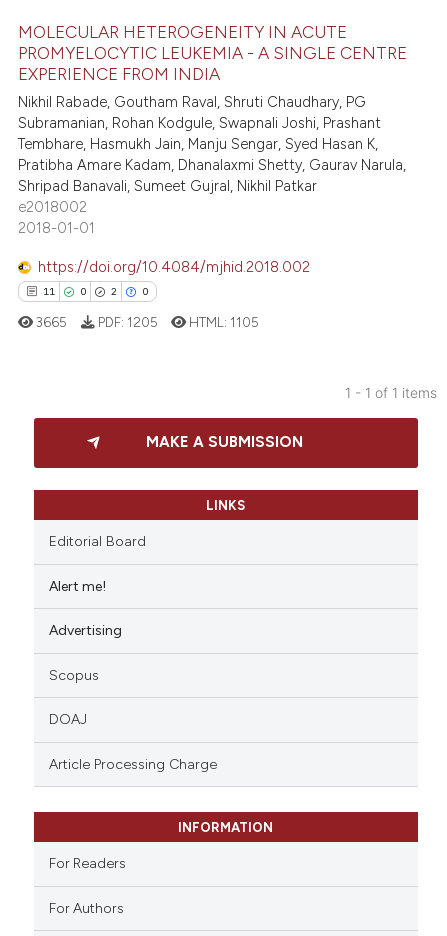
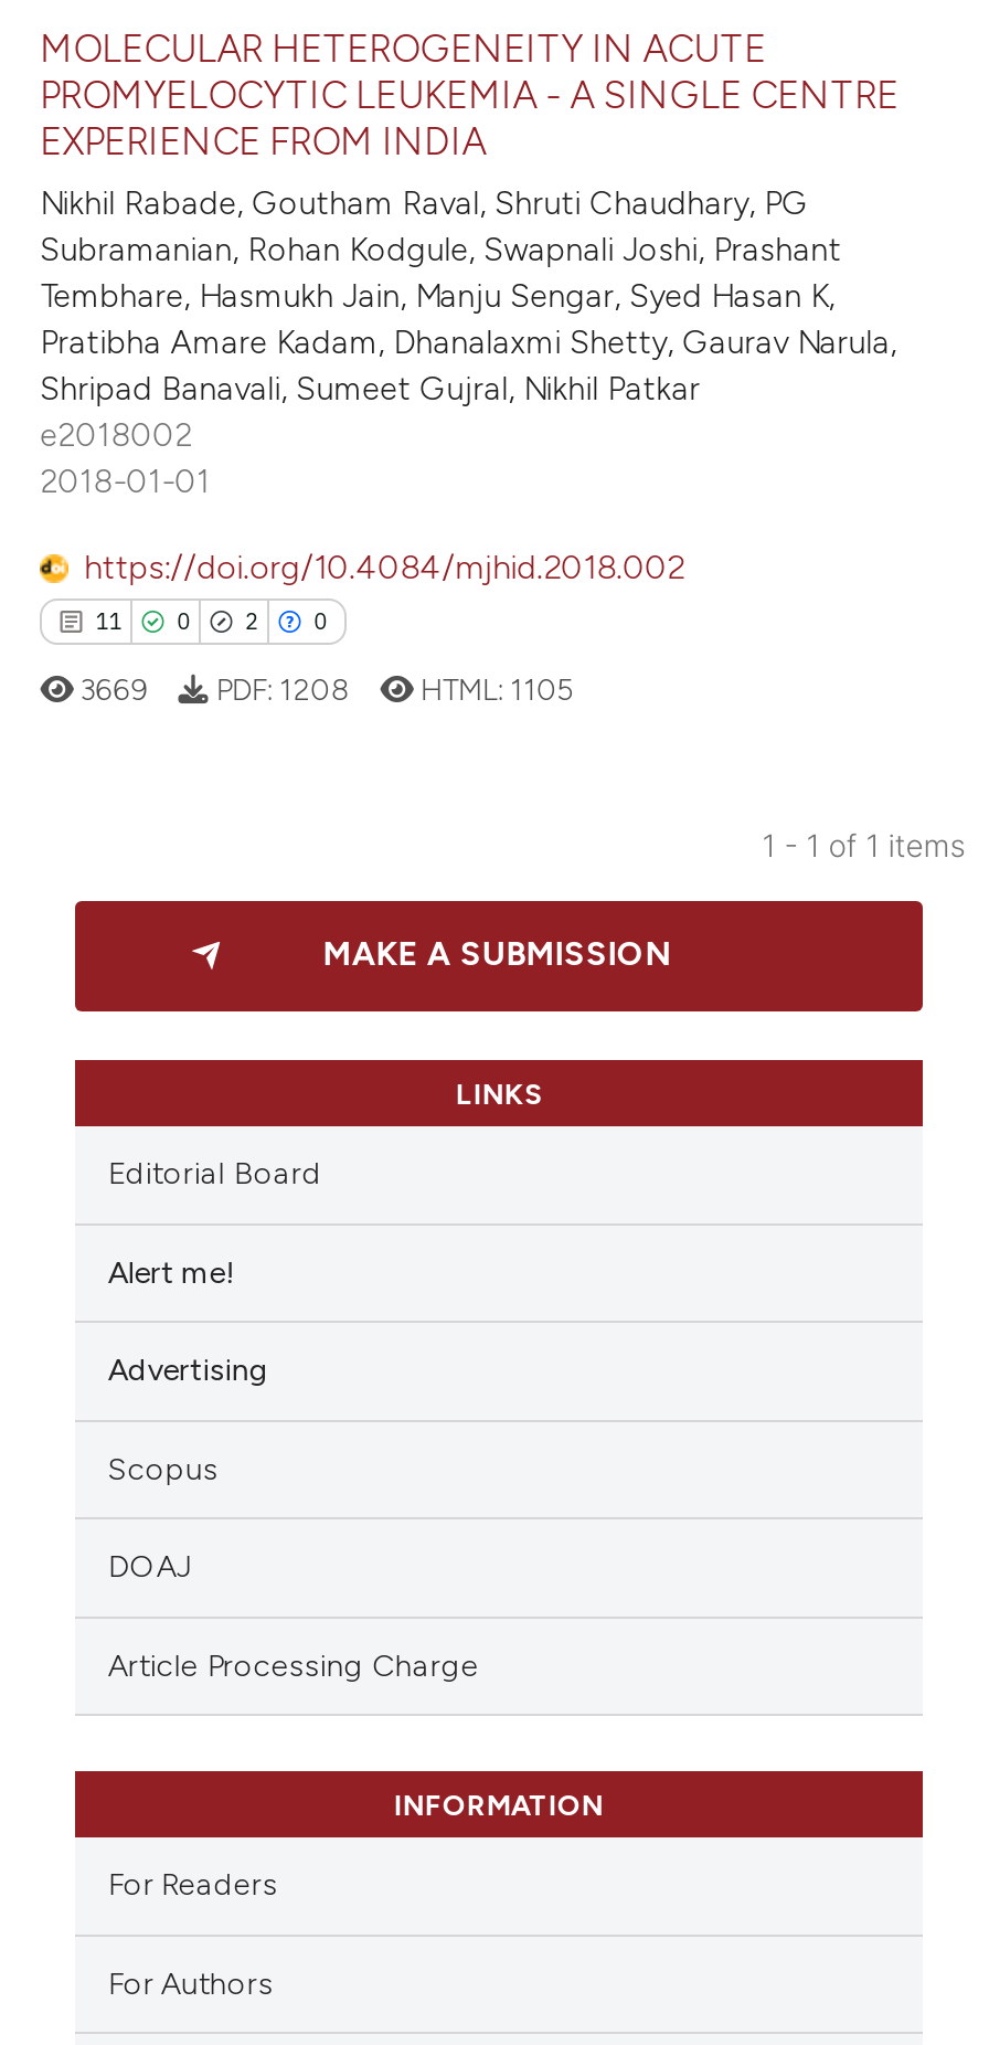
- 3665
+ 3669

- PDF: 1205
+ PDF: 1208
